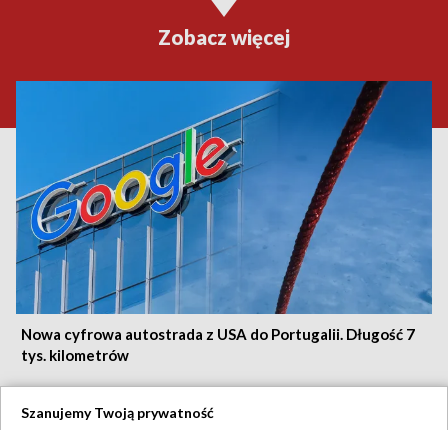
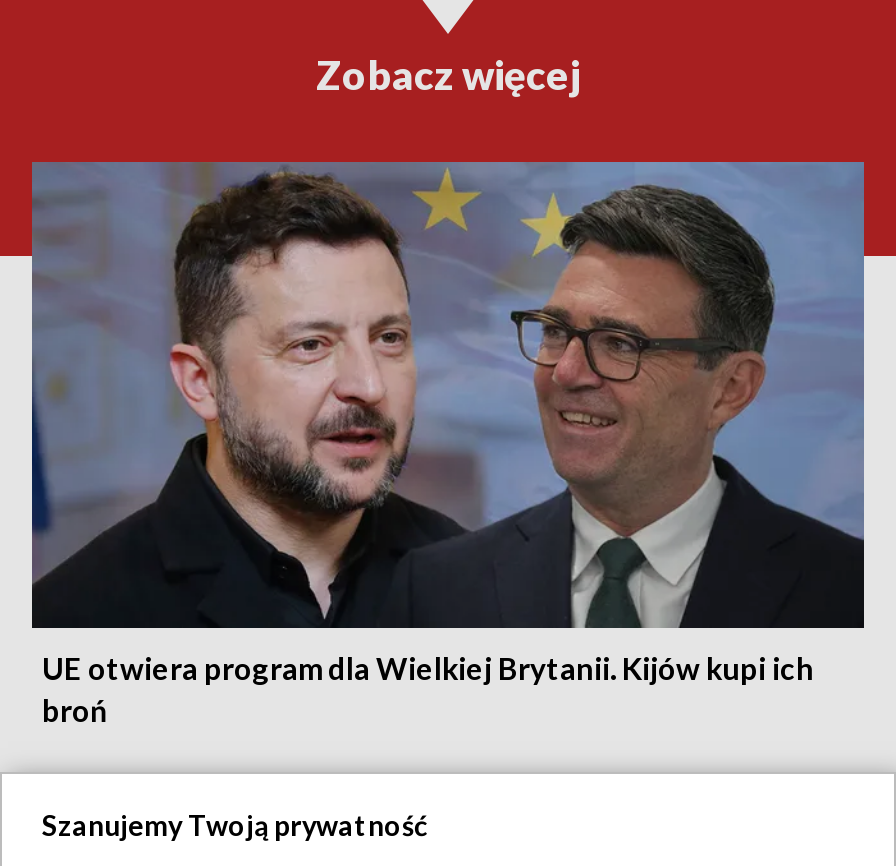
- [image]
- Nowa cyfrowa autostrada z USA do Portugalii. Długość 7
- tys. kilometrów
+ [image]
+ UE otwiera program dla Wielkiej Brytanii. Kijów kupi ich
+ broń
